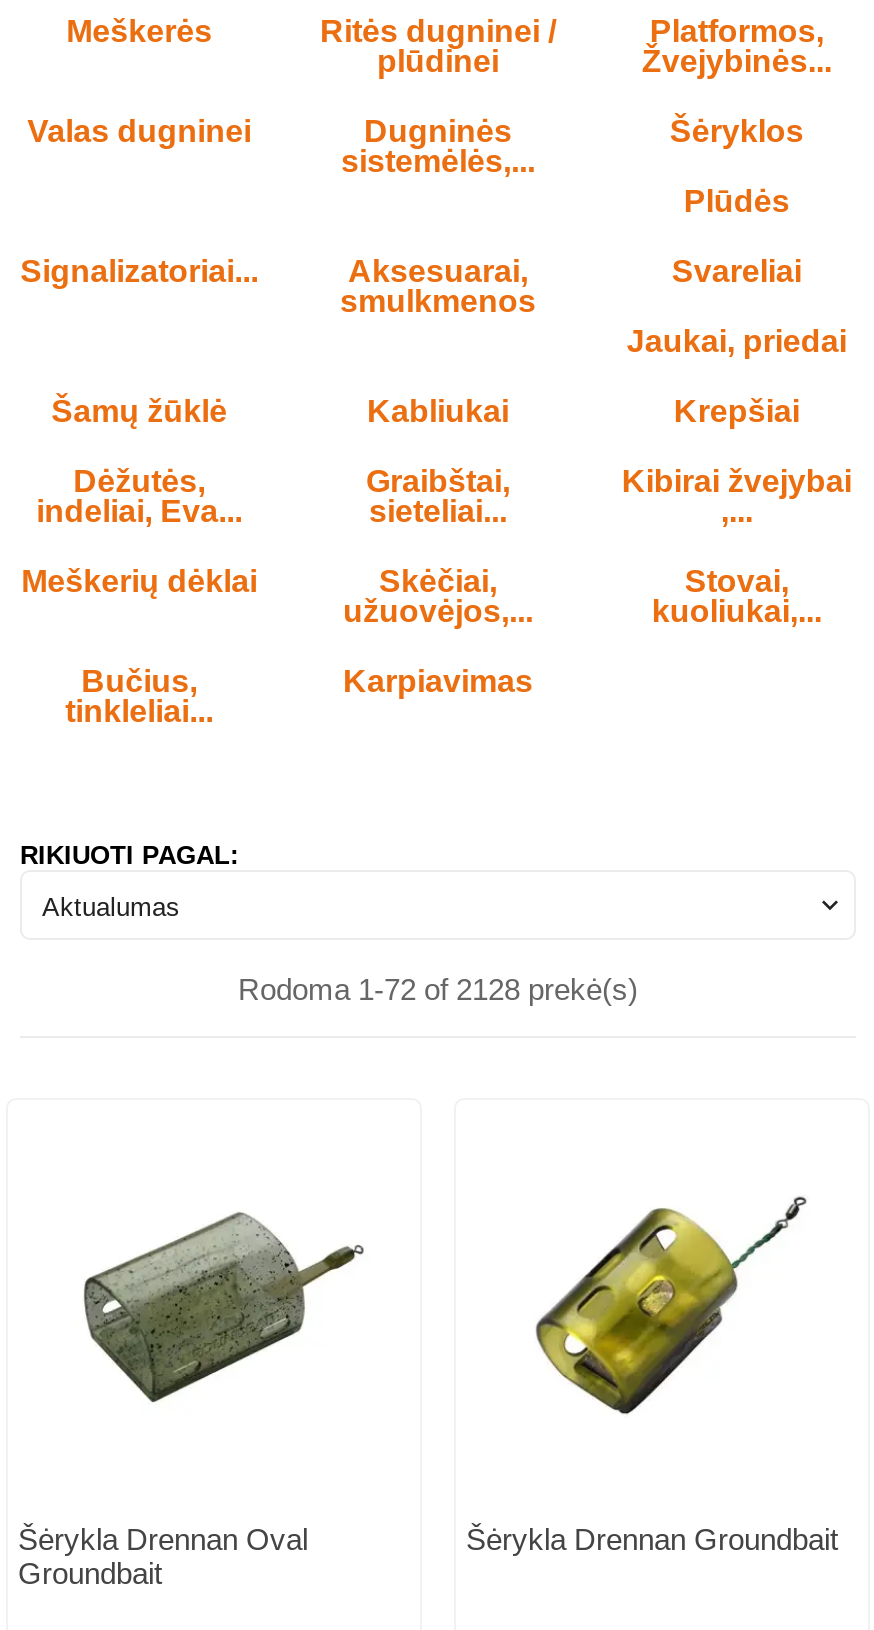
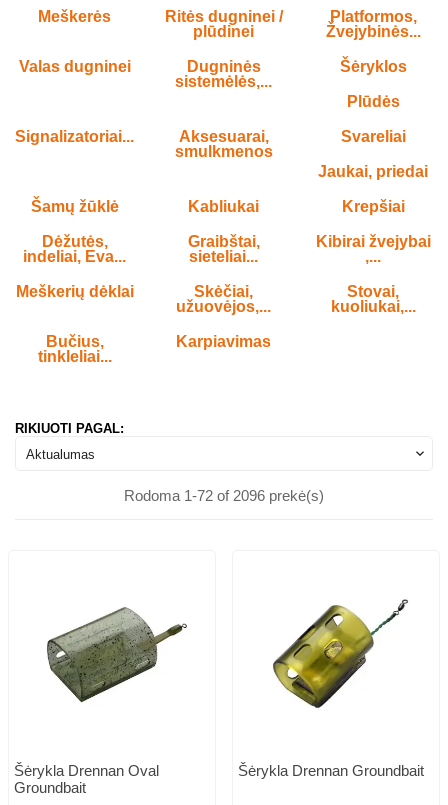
- Rodoma 1-72 of 2128 prekė(s)
+ Rodoma 1-72 of 2096 prekė(s)
